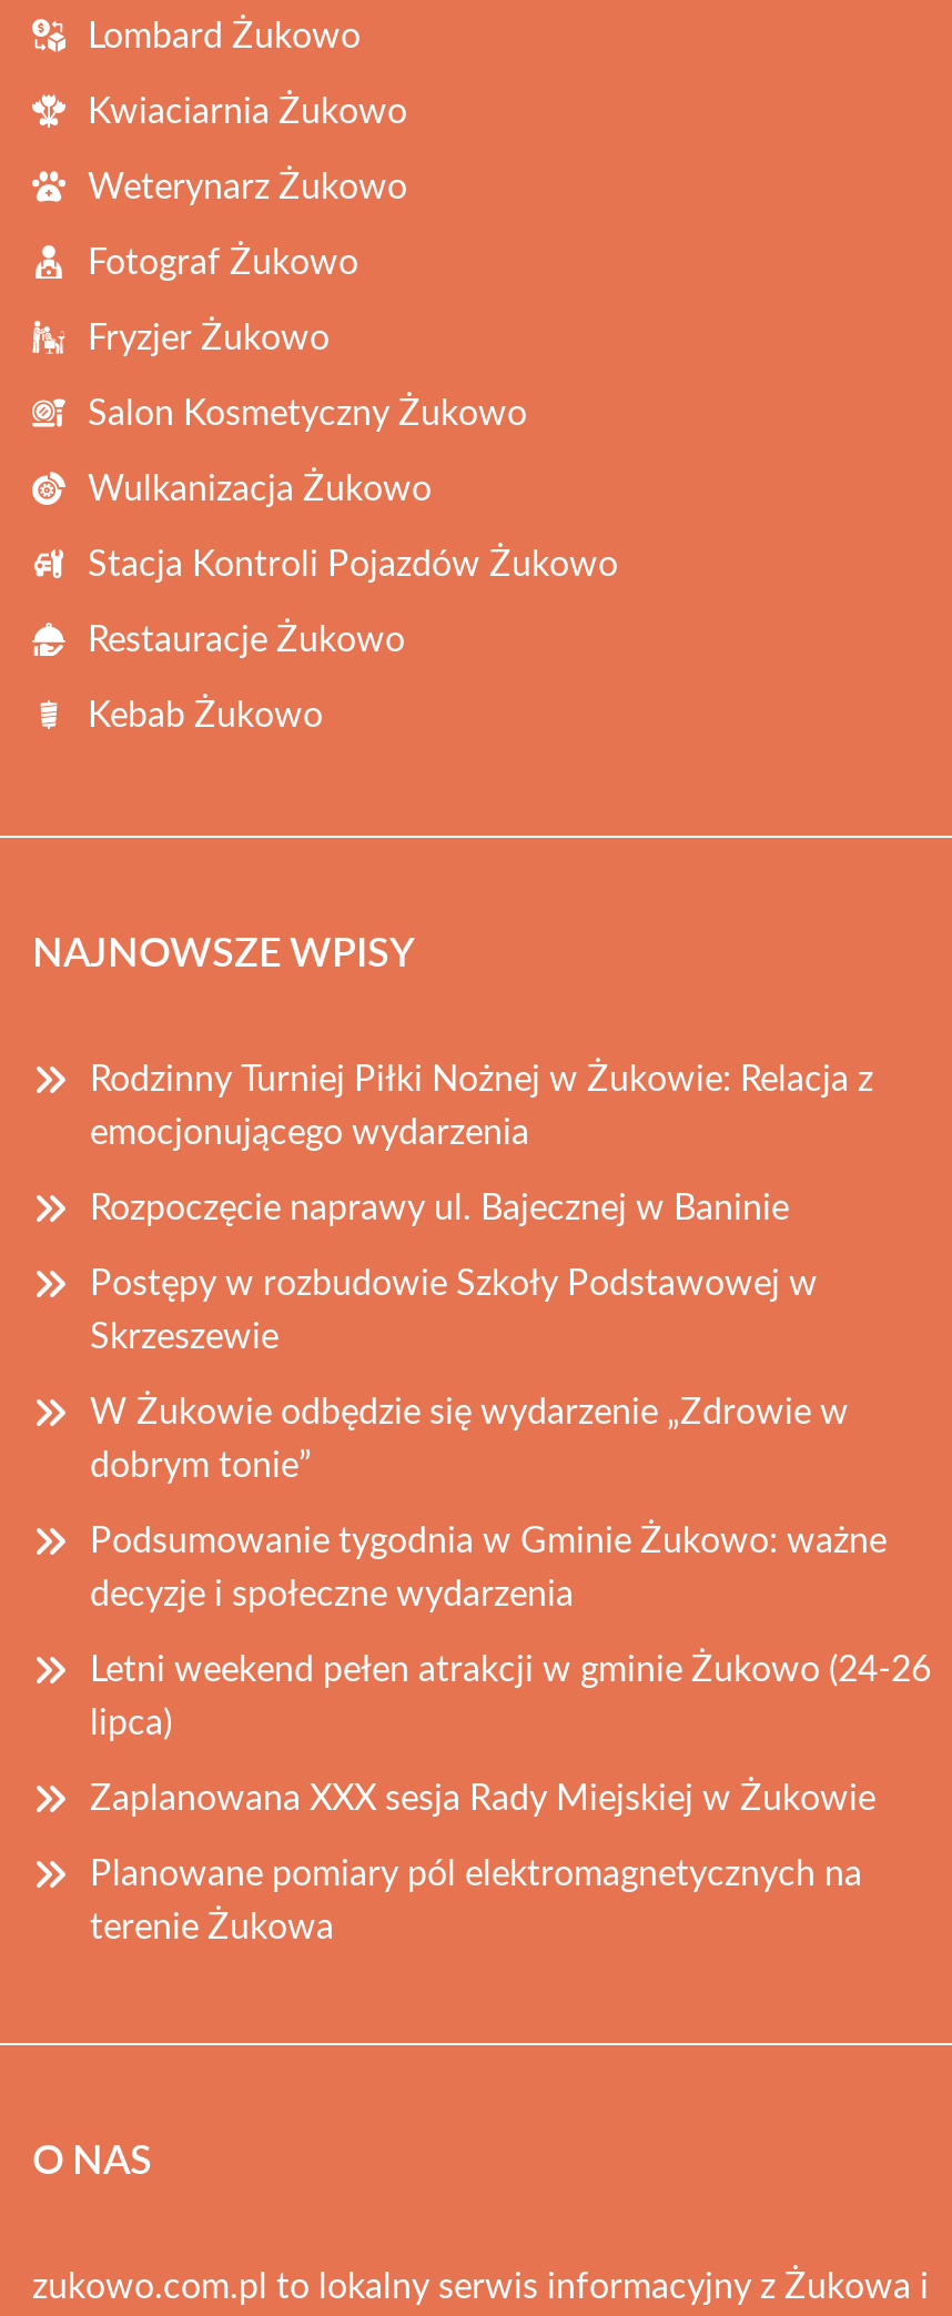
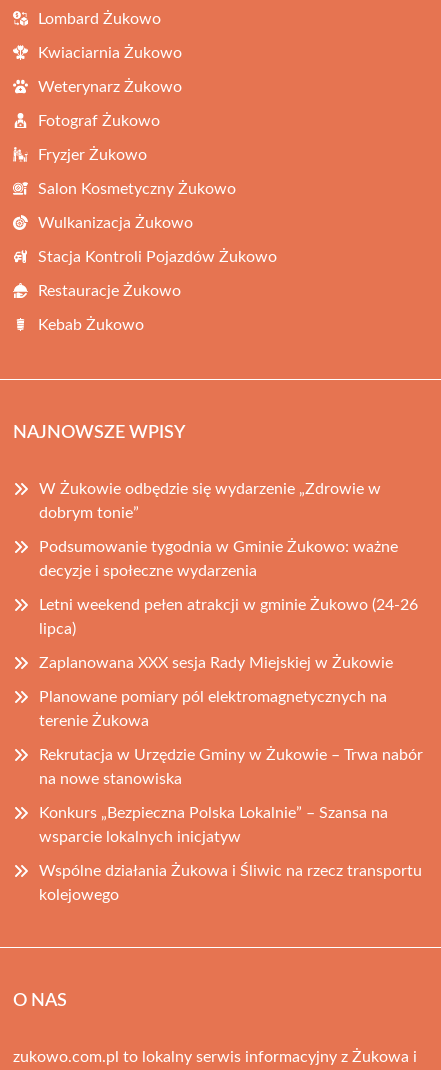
- Rodzinny Turniej Piłki Nożnej w Żukowie: Relacja z
- emocjonującego wydarzenia
- Rozpoczęcie naprawy ul. Bajecznej w Baninie
- Postępy w rozbudowie Szkoły Podstawowej w
- Skrzeszewie

moved up: W Żukowie odbędzie się wydarzenie „Zdrowie w | dobrym tonie” | Podsumowanie tygodnia w Gminie Żukowo: ważne | ... | Planowane pomiary pól elektromagnetycznych na | terenie Żukowa

+ Rekrutacja w Urzędzie Gminy w Żukowie – Trwa nabór
+ na nowe stanowiska
+ Konkurs „Bezpieczna Polska Lokalnie” – Szansa na
+ wsparcie lokalnych inicjatyw
+ Wspólne działania Żukowa i Śliwic na rzecz transportu
+ kolejowego
